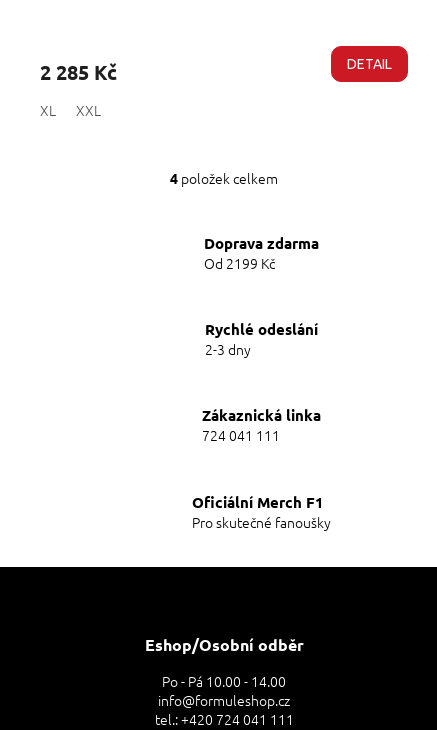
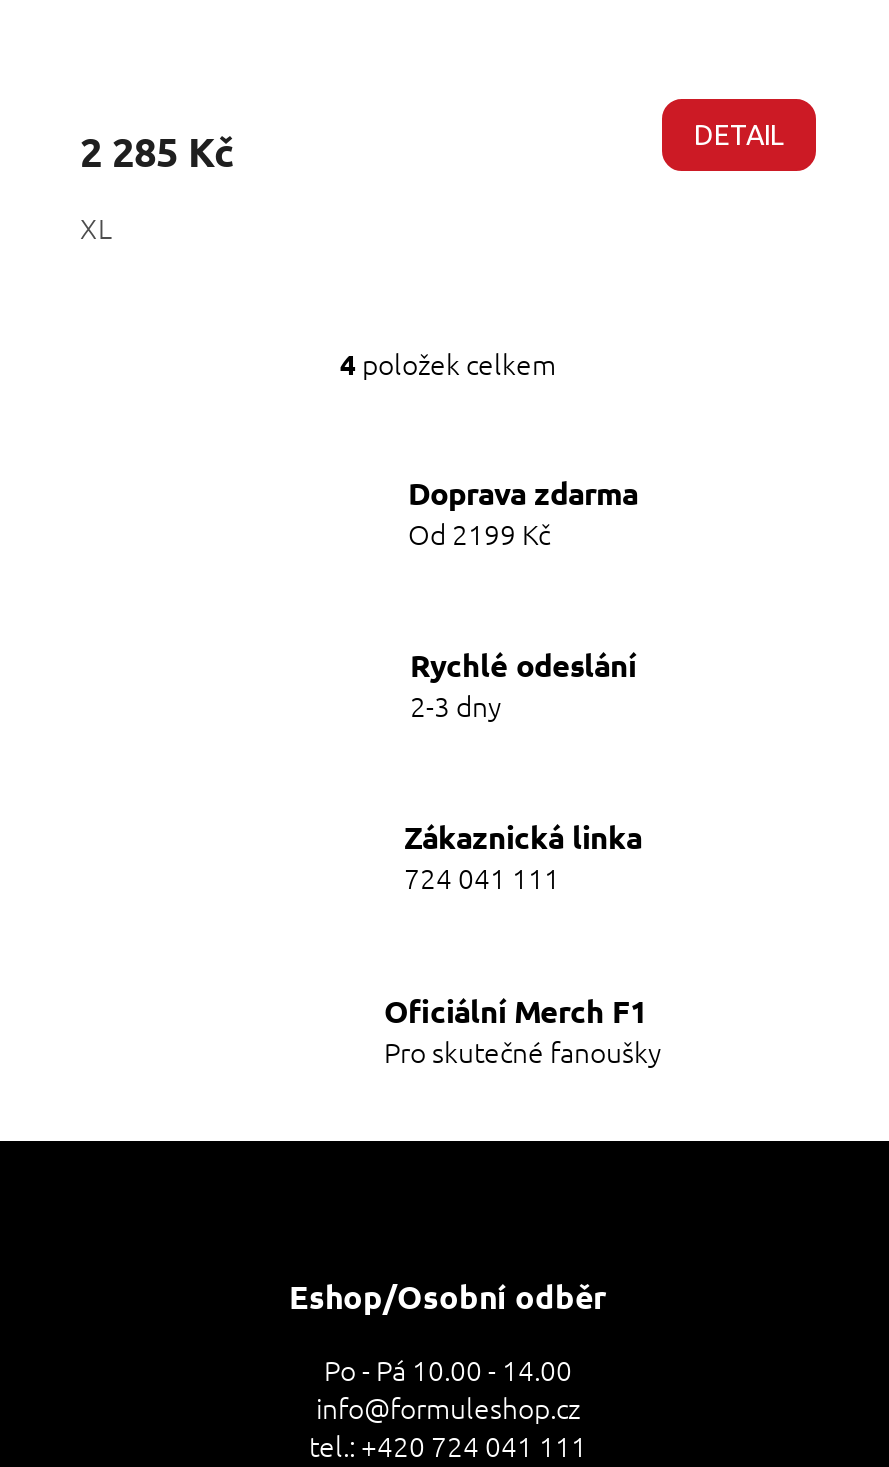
- XXL
